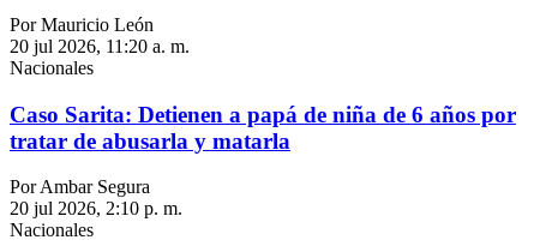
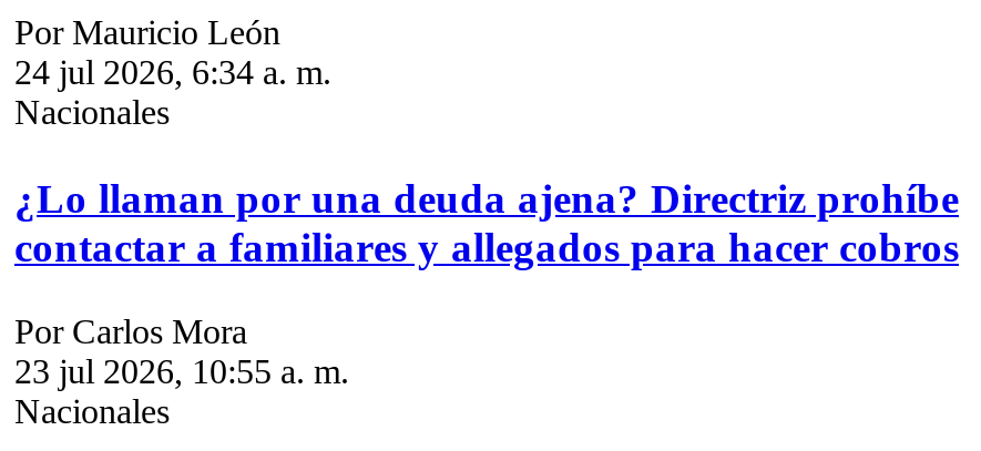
- 20 jul 2026, 11:20 a. m.
+ 24 jul 2026, 6:34 a. m.

- Caso Sarita: Detienen a papá de niña de 6 años por
- tratar de abusarla y matarla
+ ¿Lo llaman por una deuda ajena? Directriz prohíbe
+ contactar a familiares y allegados para hacer cobros

- Por Ambar Segura
- 20 jul 2026, 2:10 p. m.
+ Por Carlos Mora
+ 23 jul 2026, 10:55 a. m.
